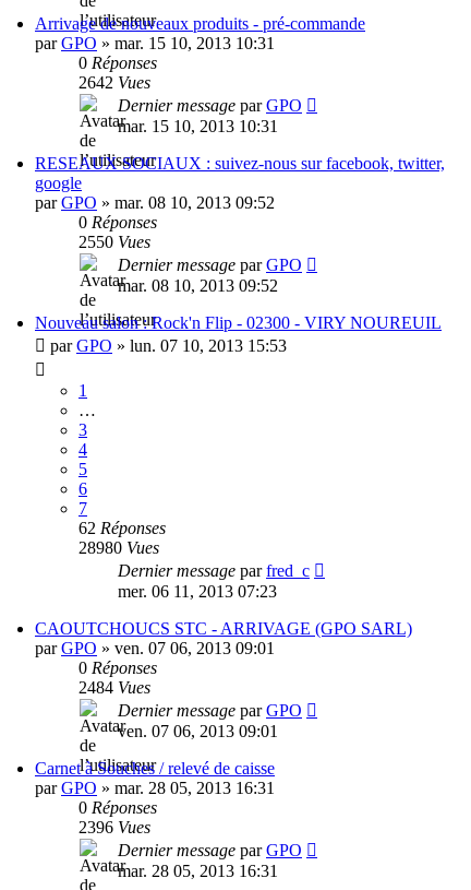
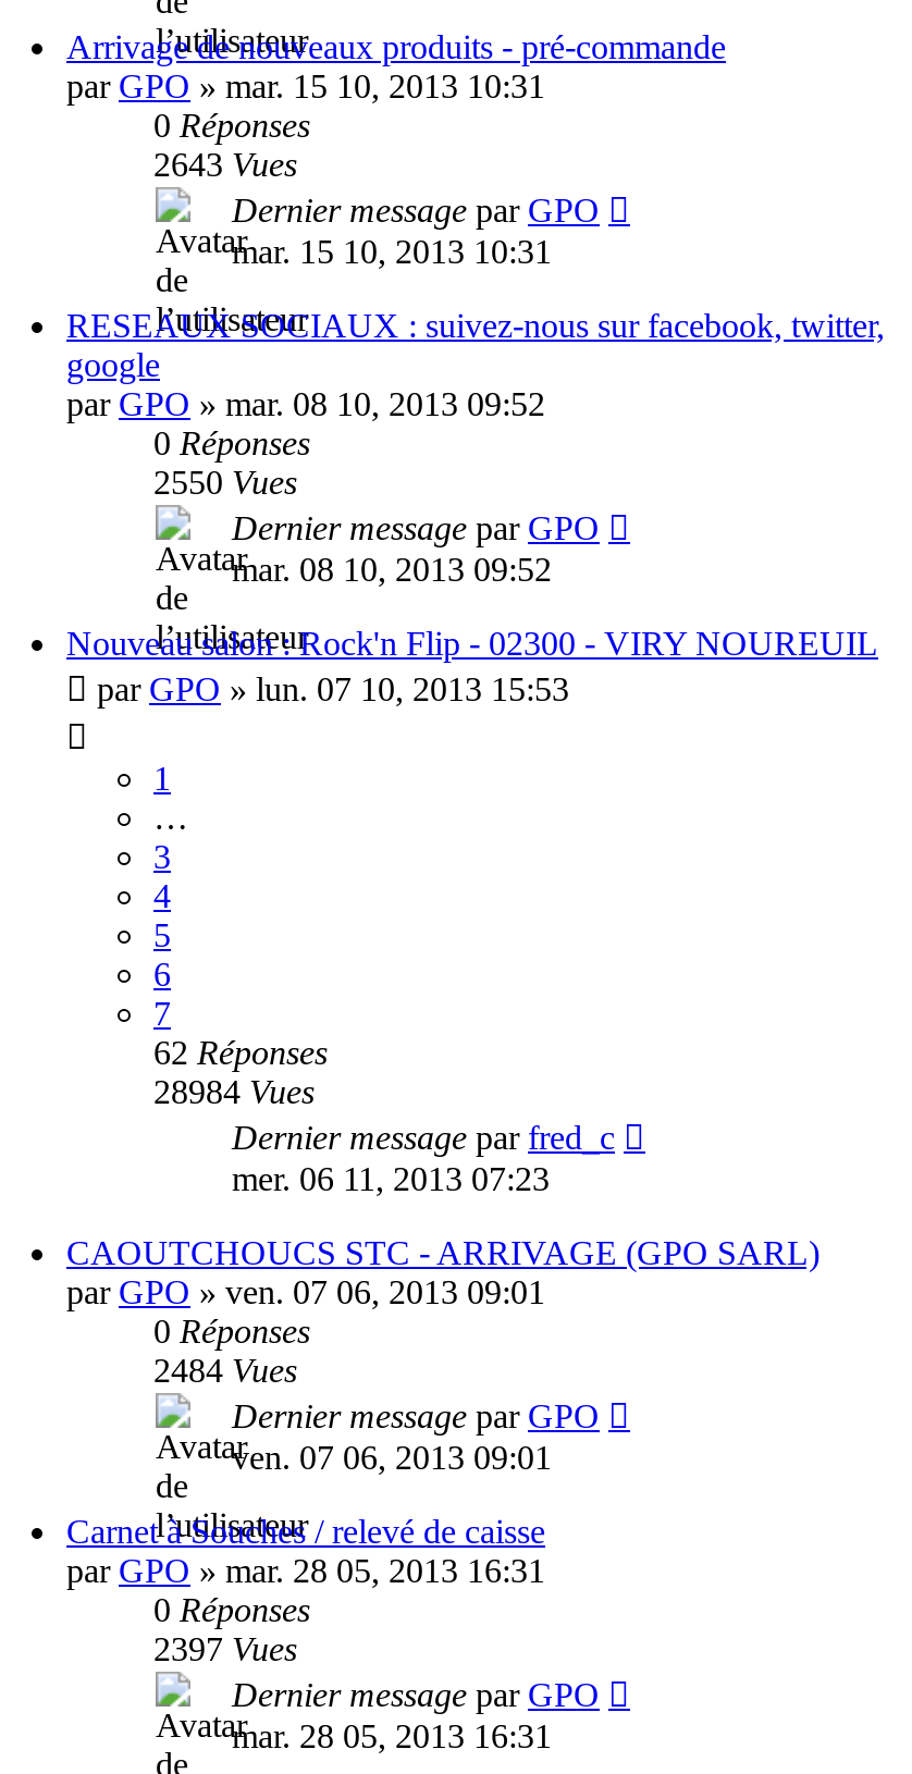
- 2642 Vues
+ 2643 Vues

- 28980 Vues
+ 28984 Vues

- 2396 Vues
+ 2397 Vues
